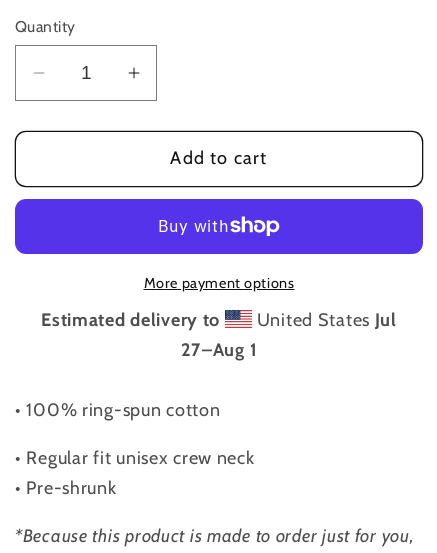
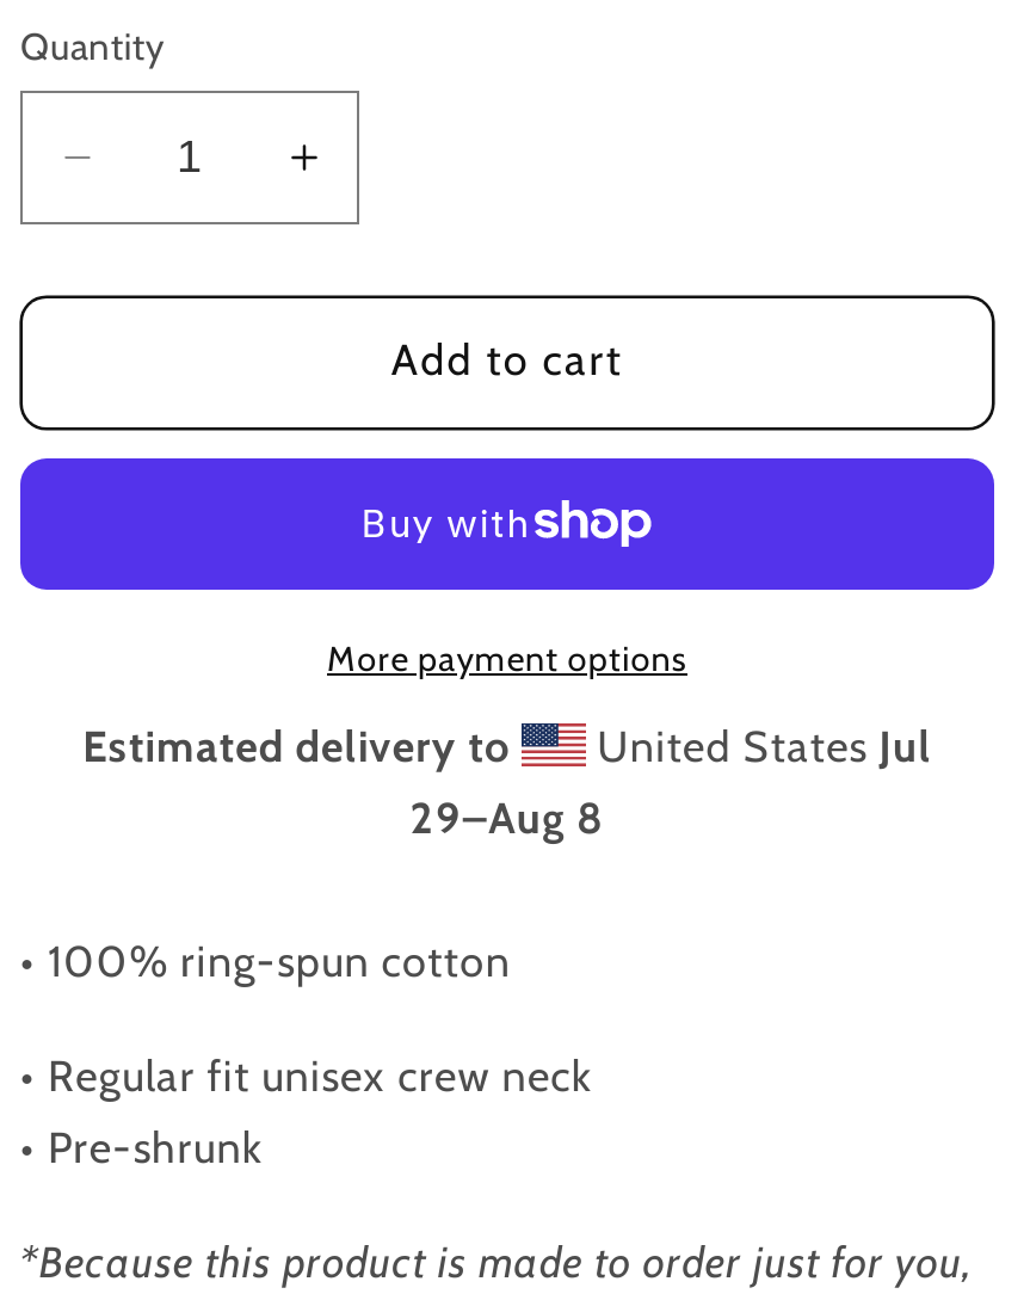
- 27–Aug 1
+ 29–Aug 8
